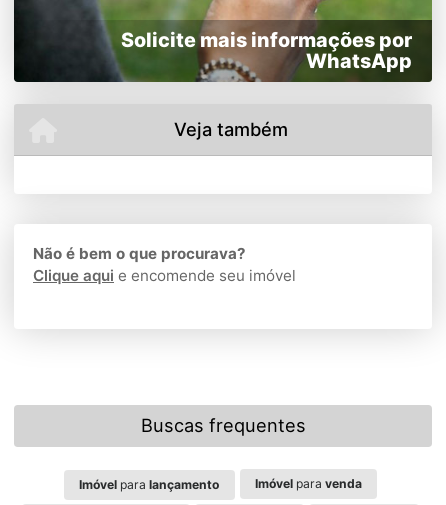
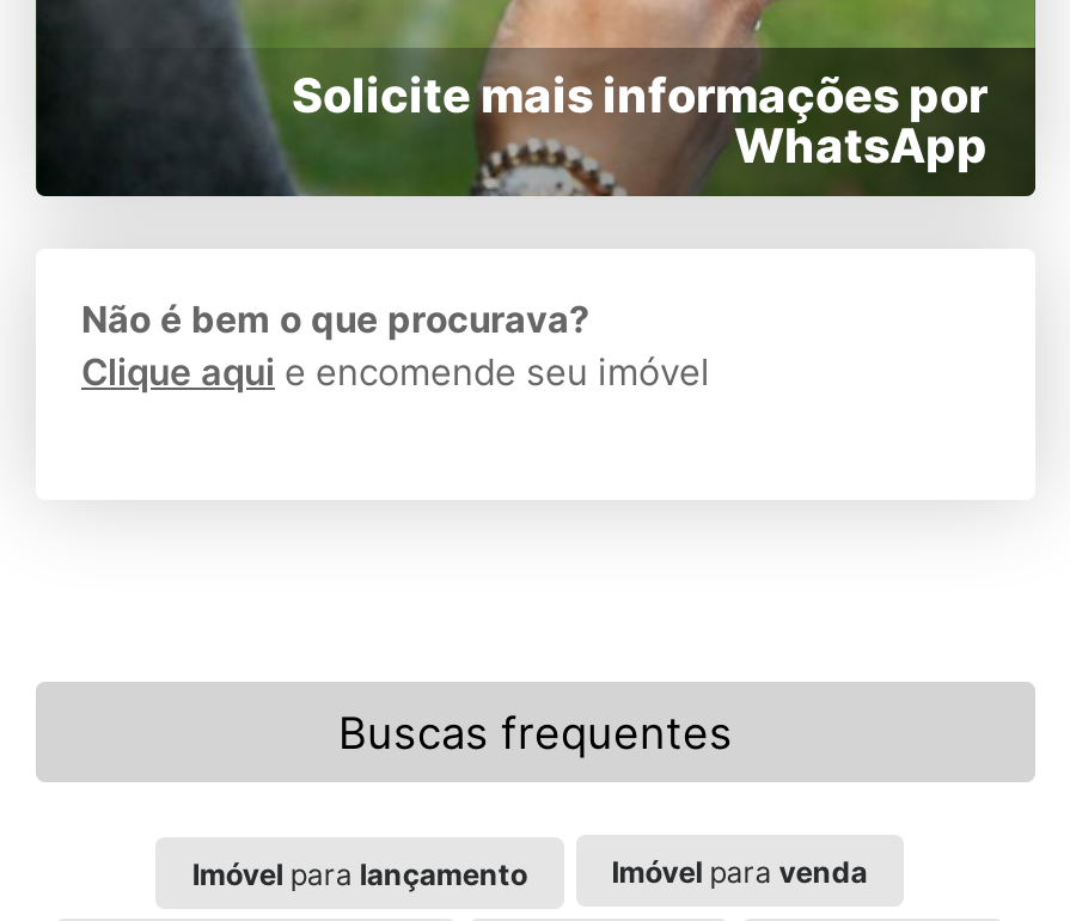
- Veja também
